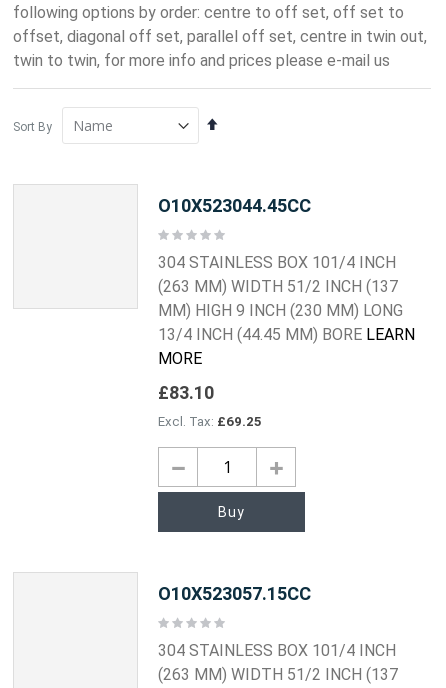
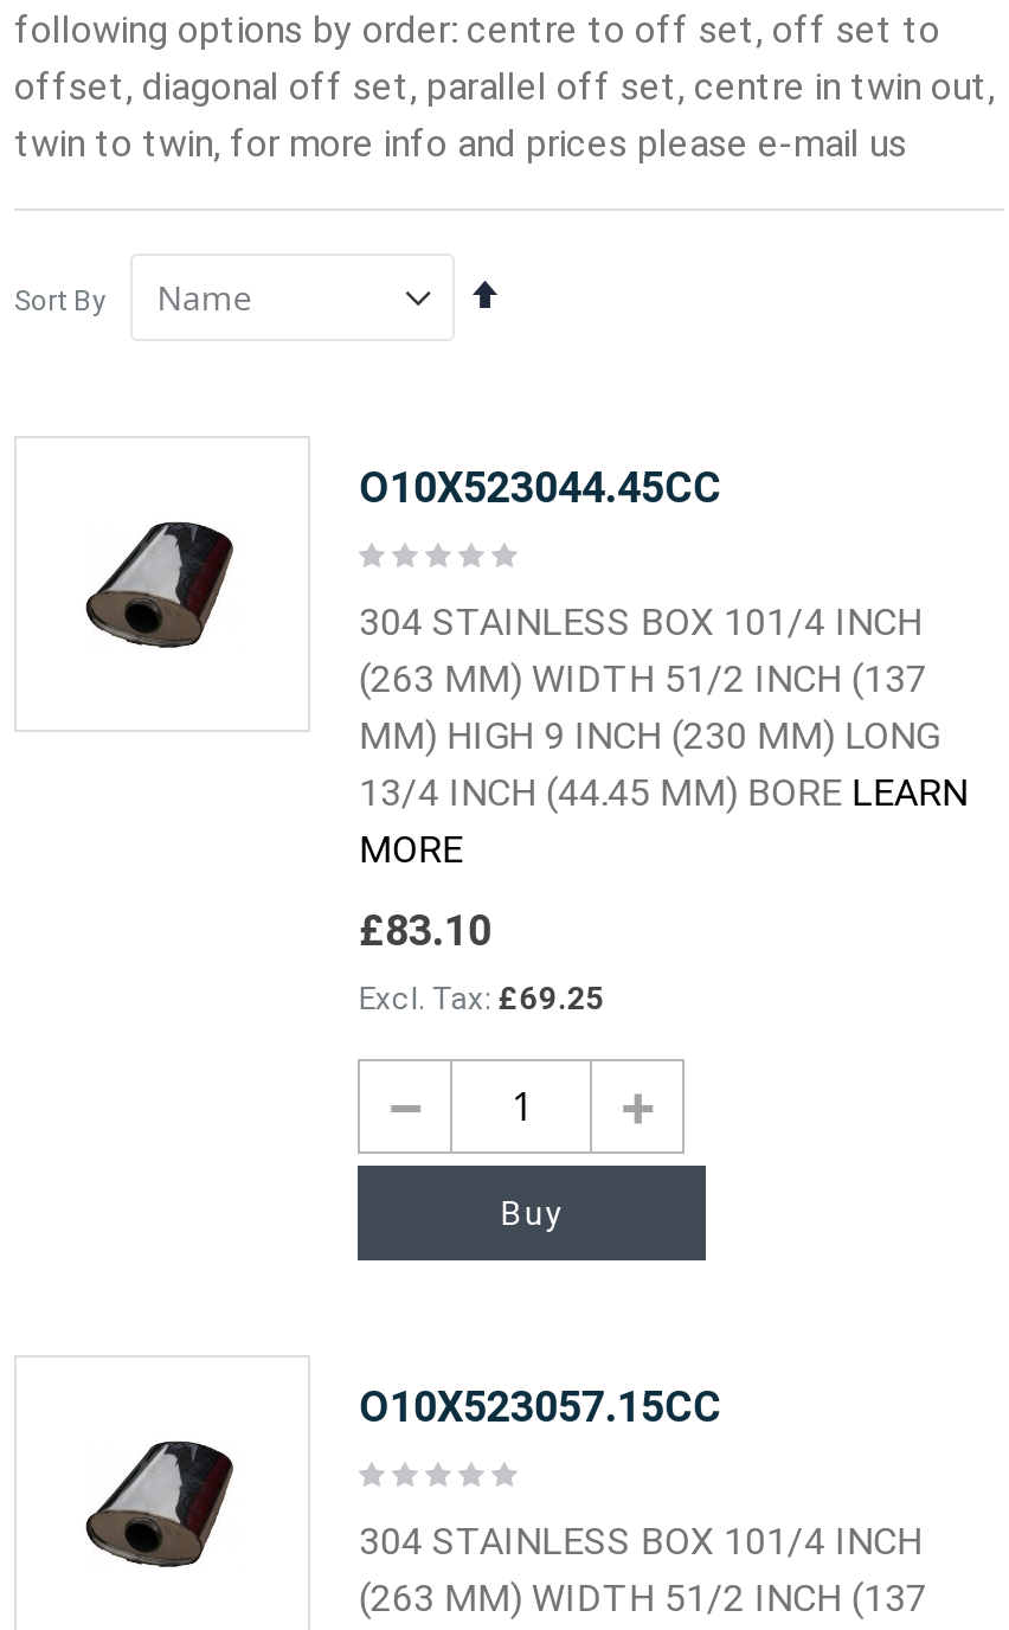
+ [image]

+ [image]
